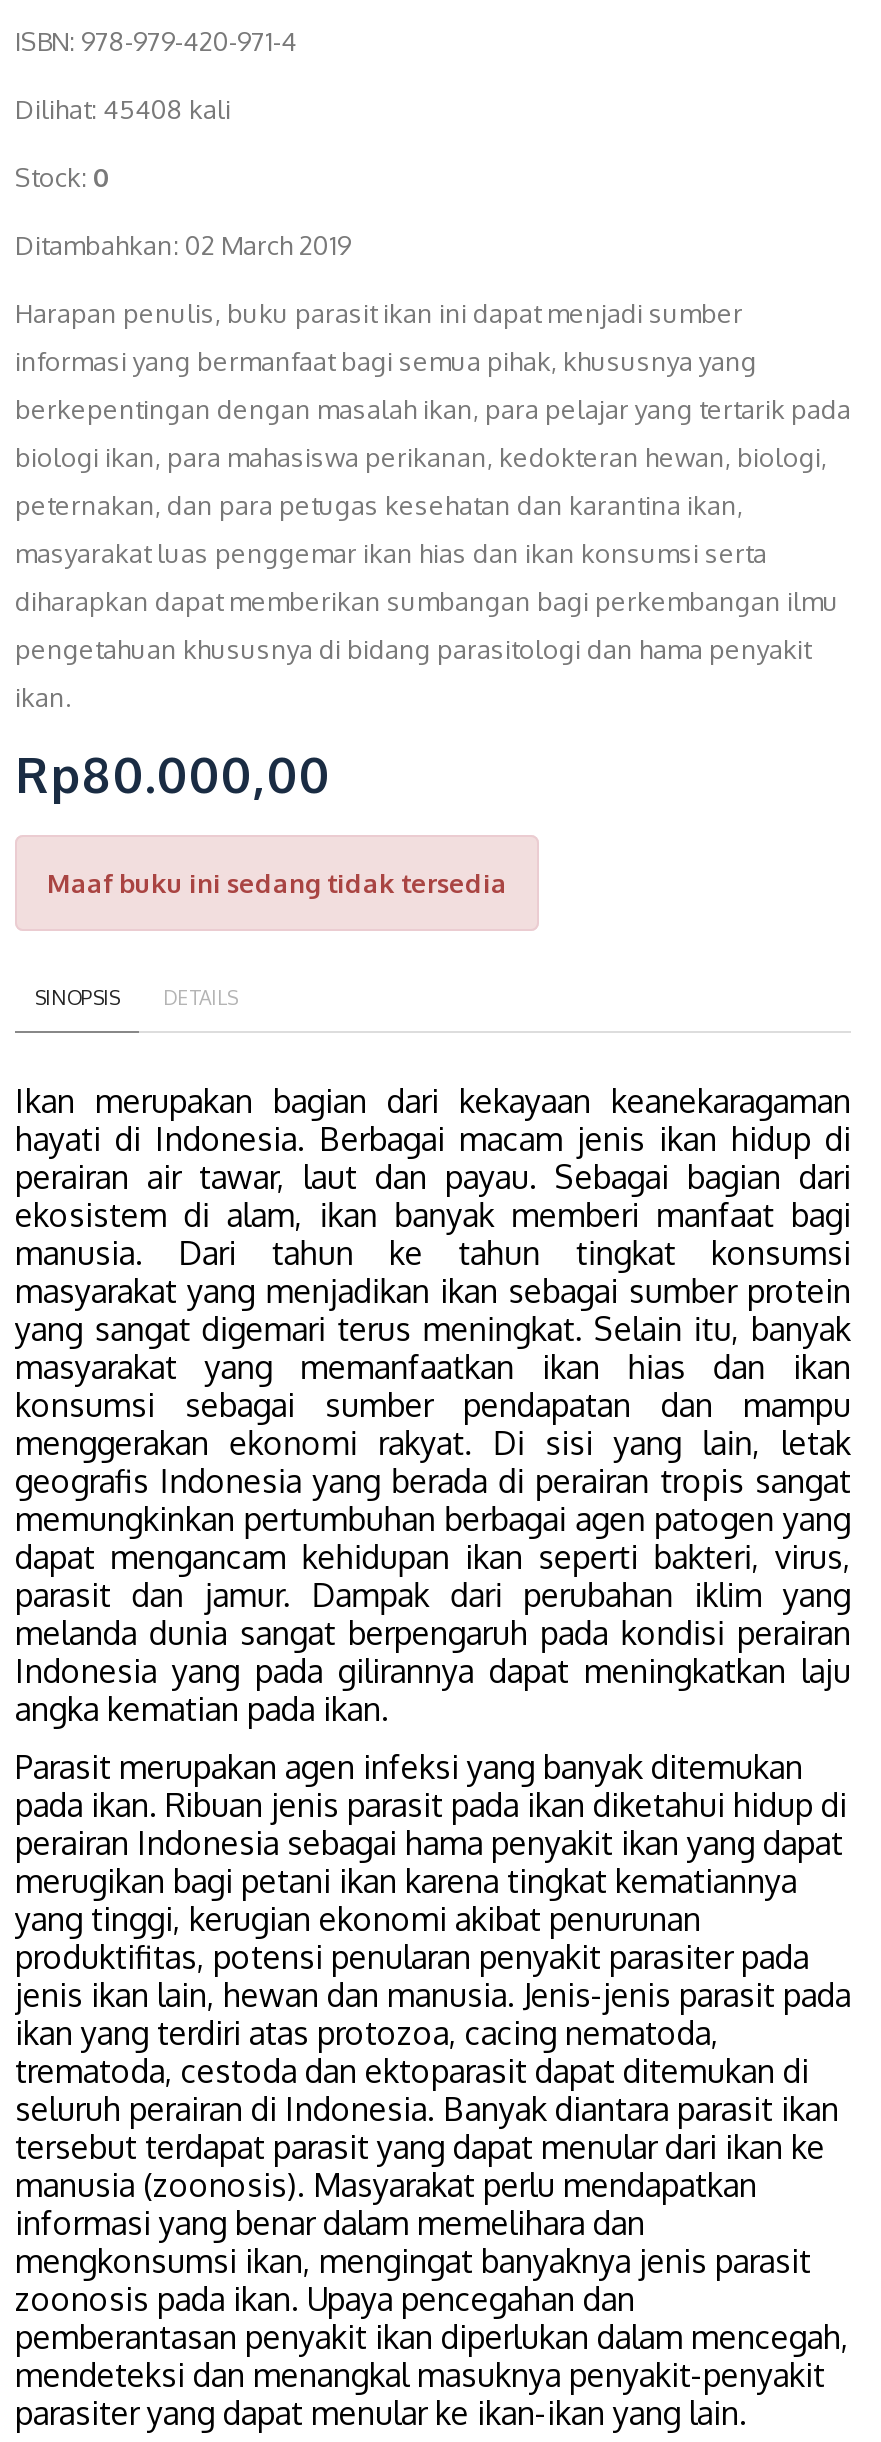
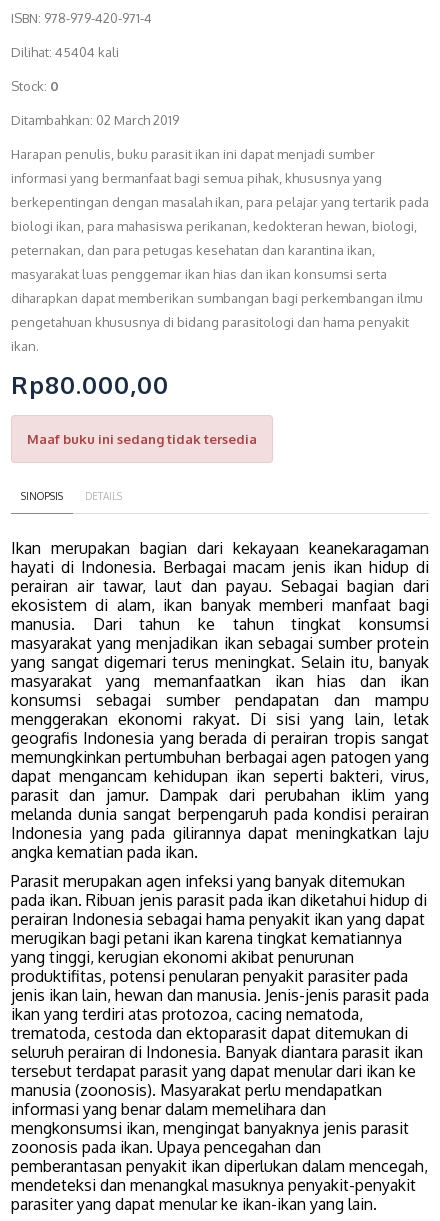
- Dilihat: 45408 kali
+ Dilihat: 45404 kali
